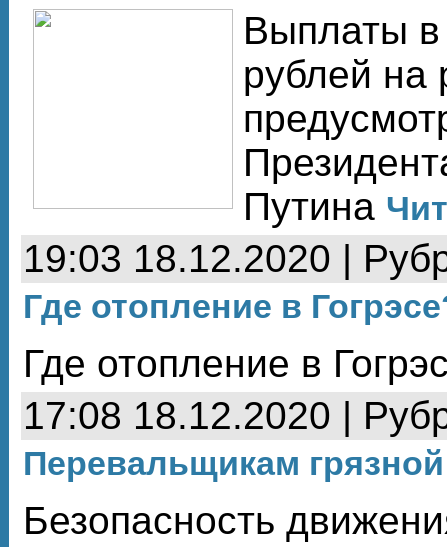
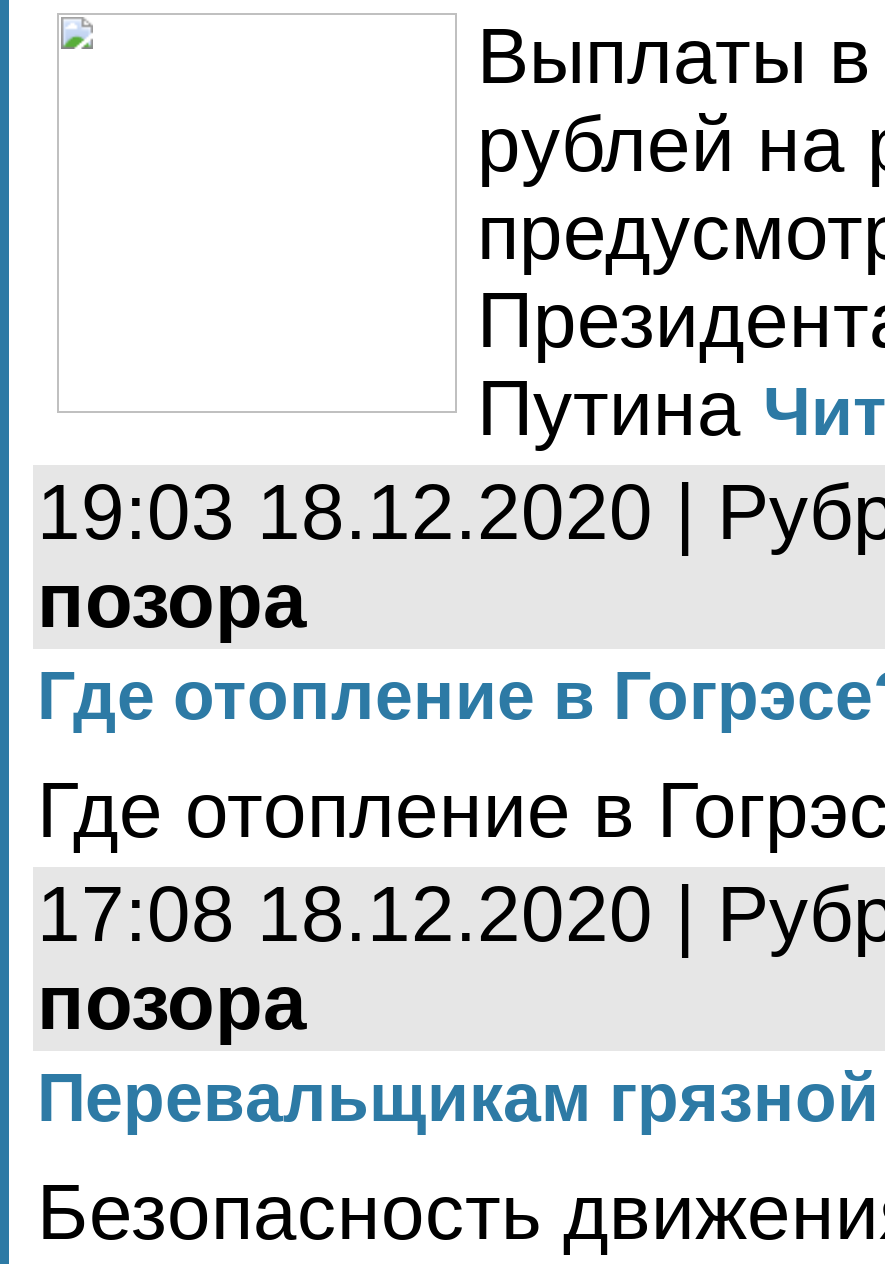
+ позора

+ позора
